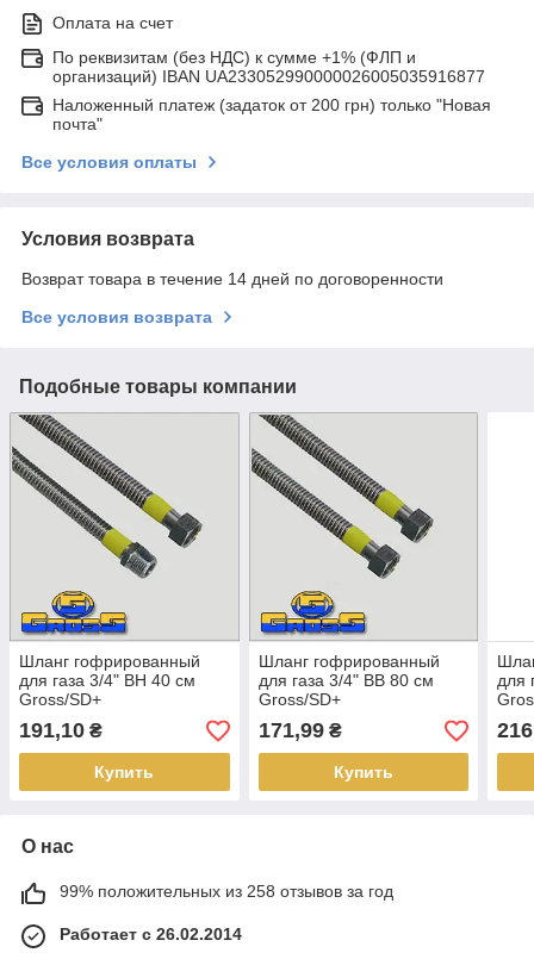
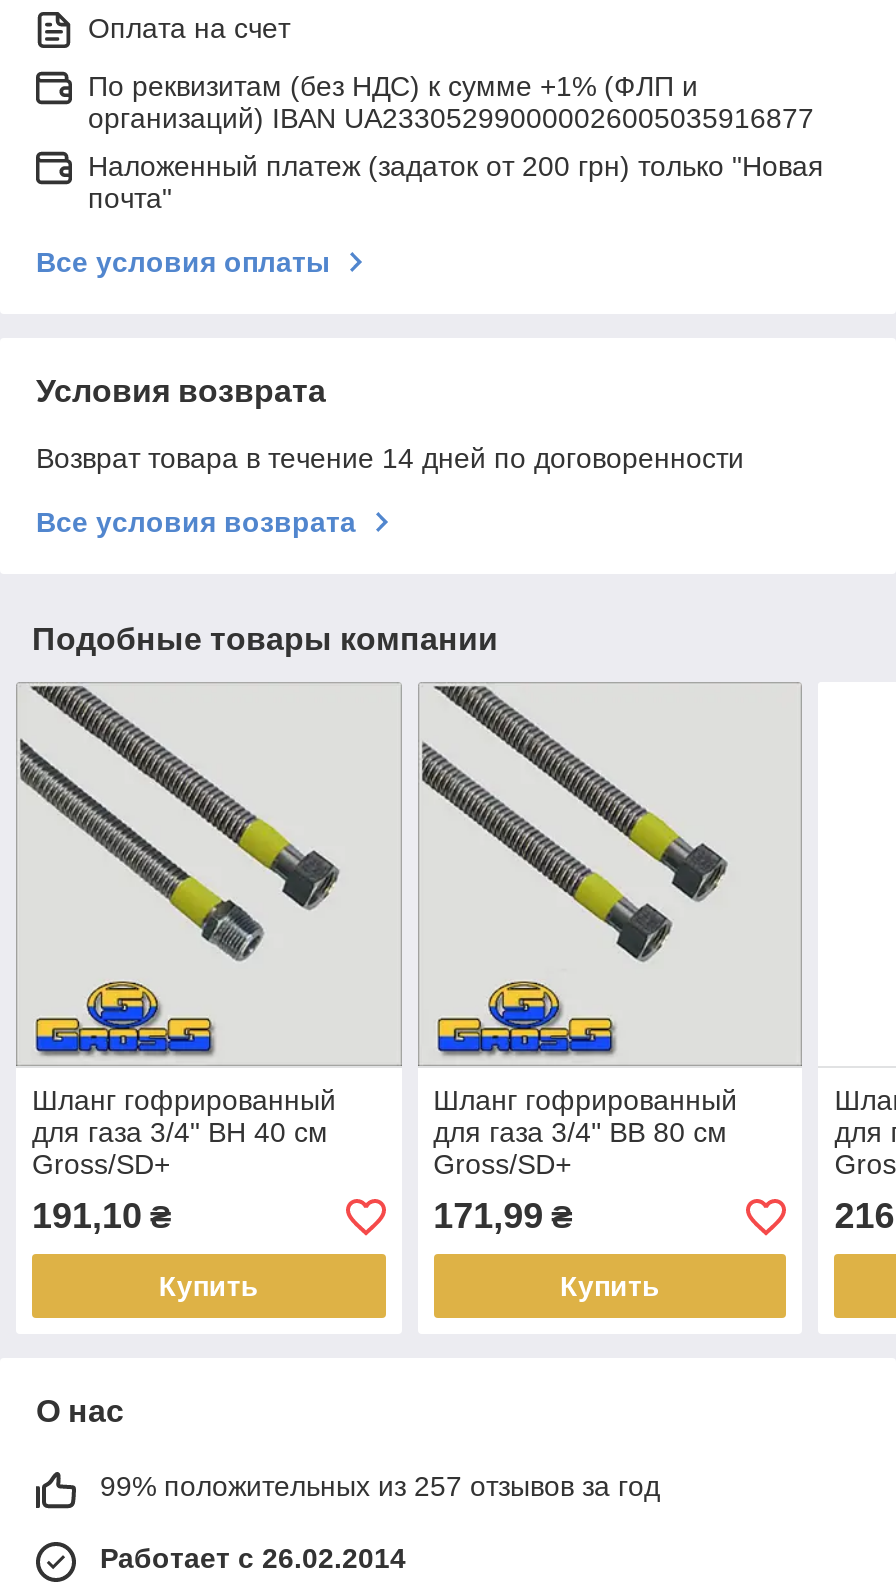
- 99% положительных из 258 отзывов за год
+ 99% положительных из 257 отзывов за год
